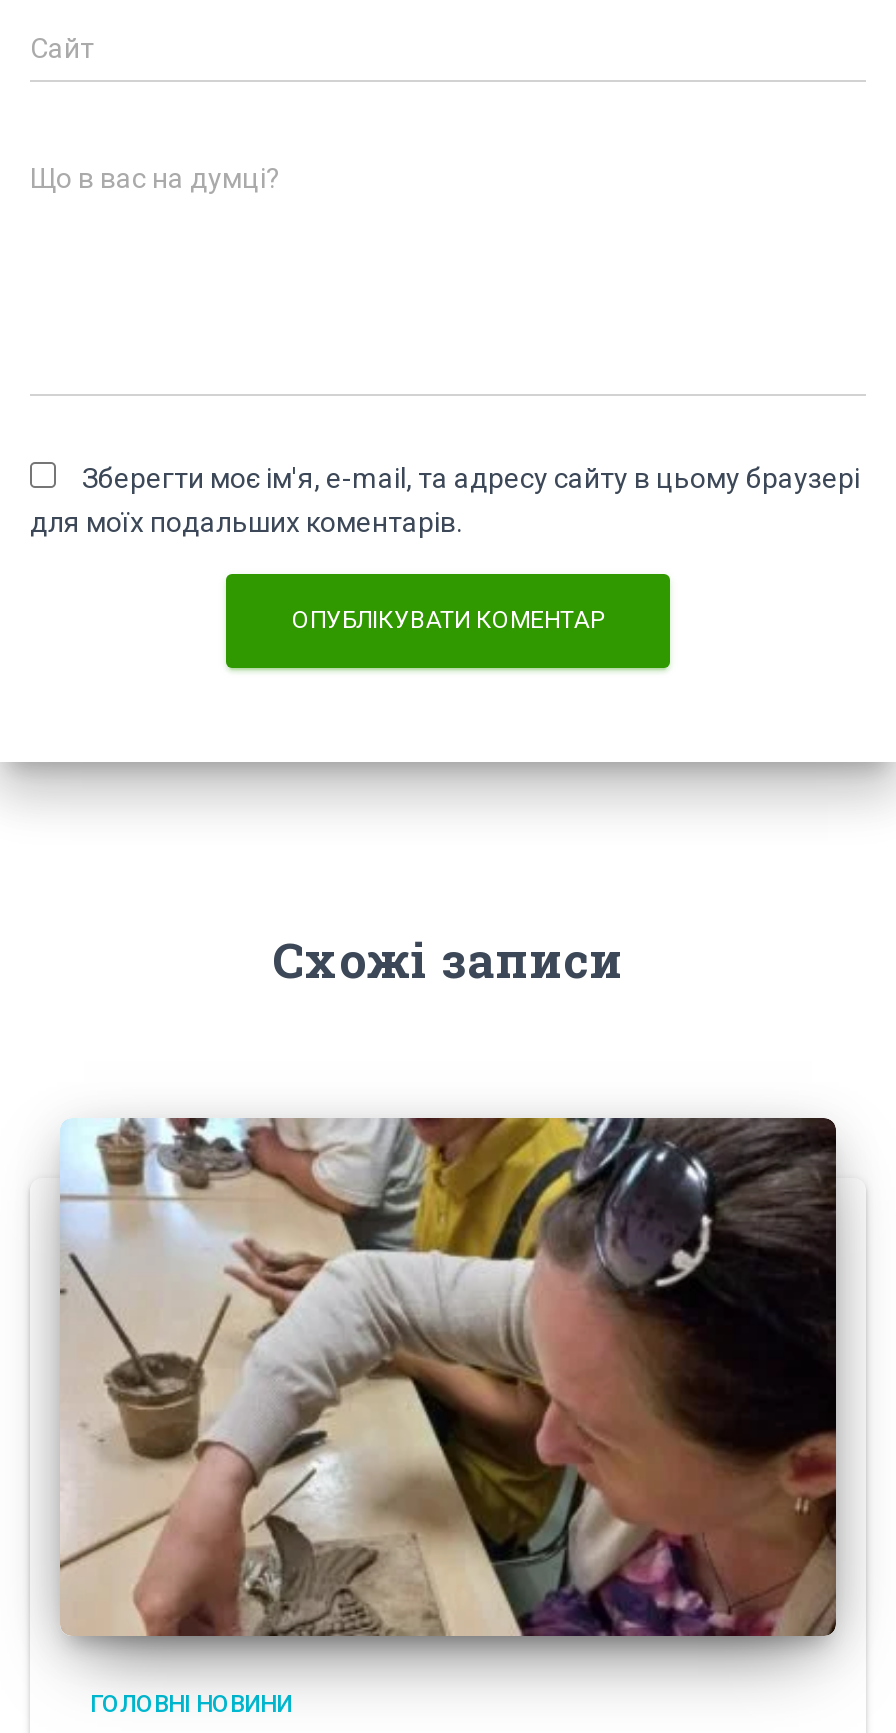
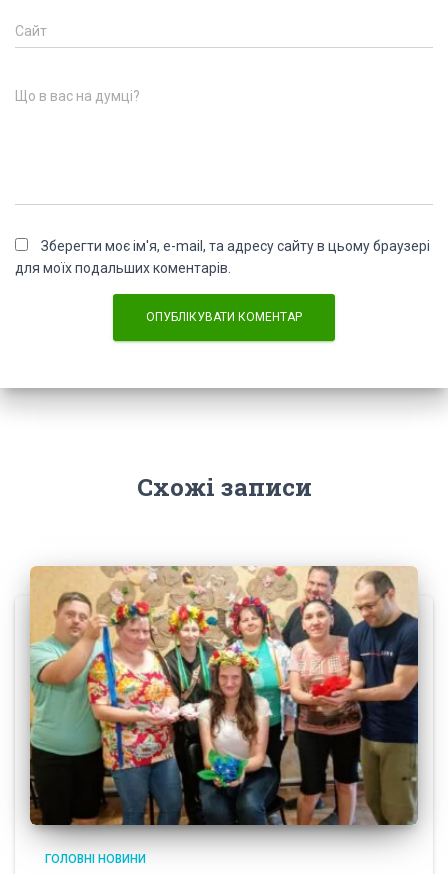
- [image]
+ [image]
